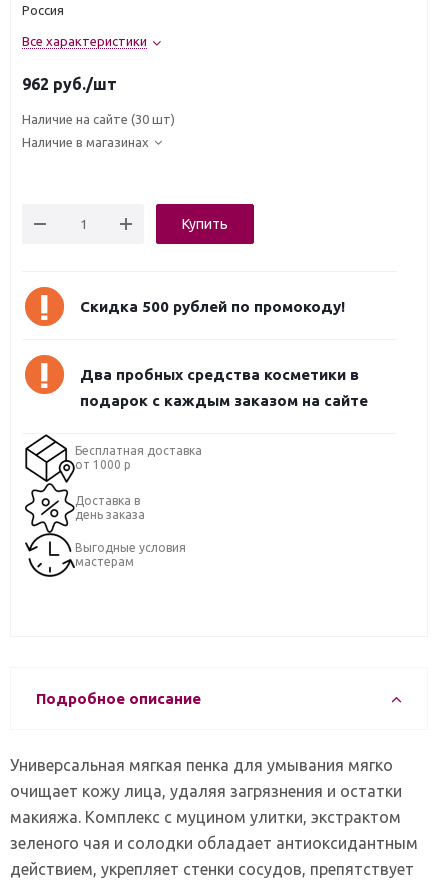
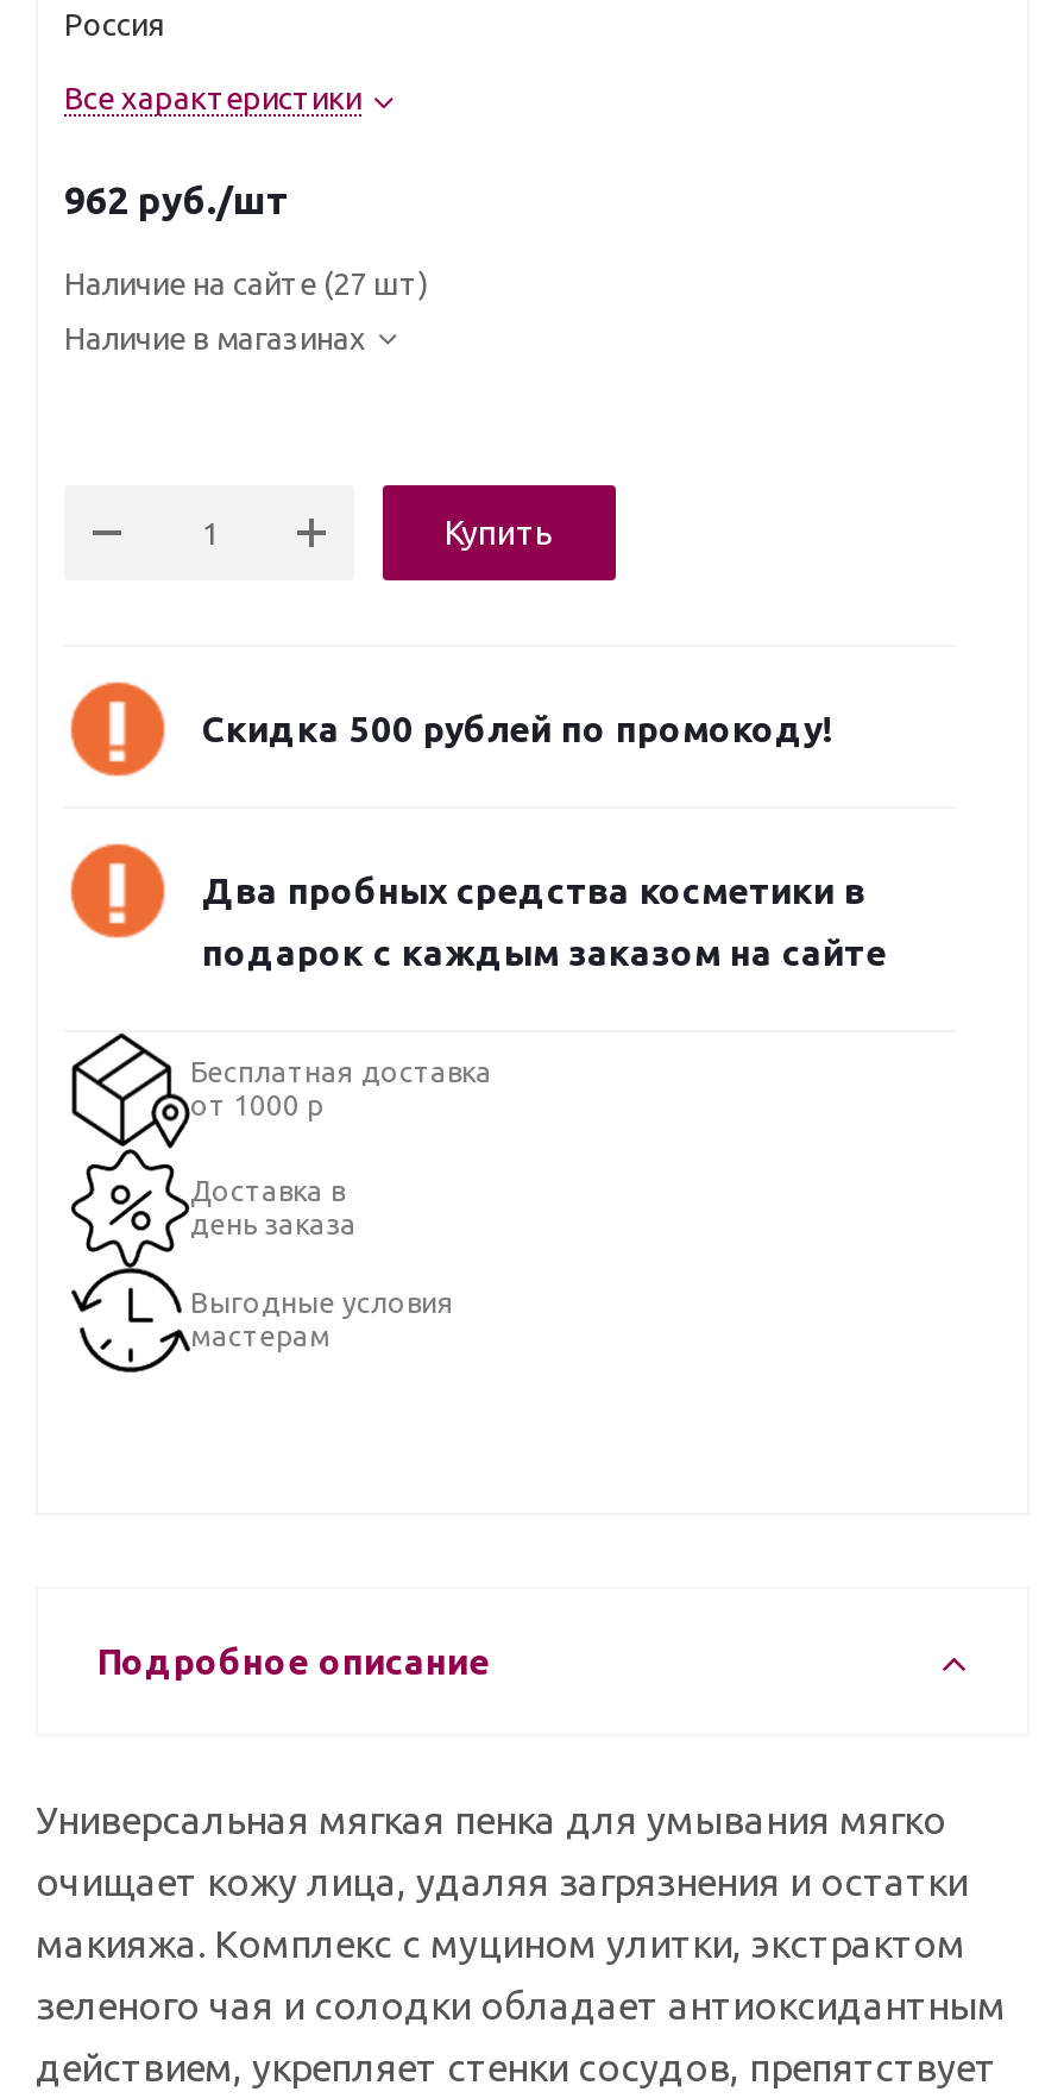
- Наличие на сайте (30 шт)
+ Наличие на сайте (27 шт)
